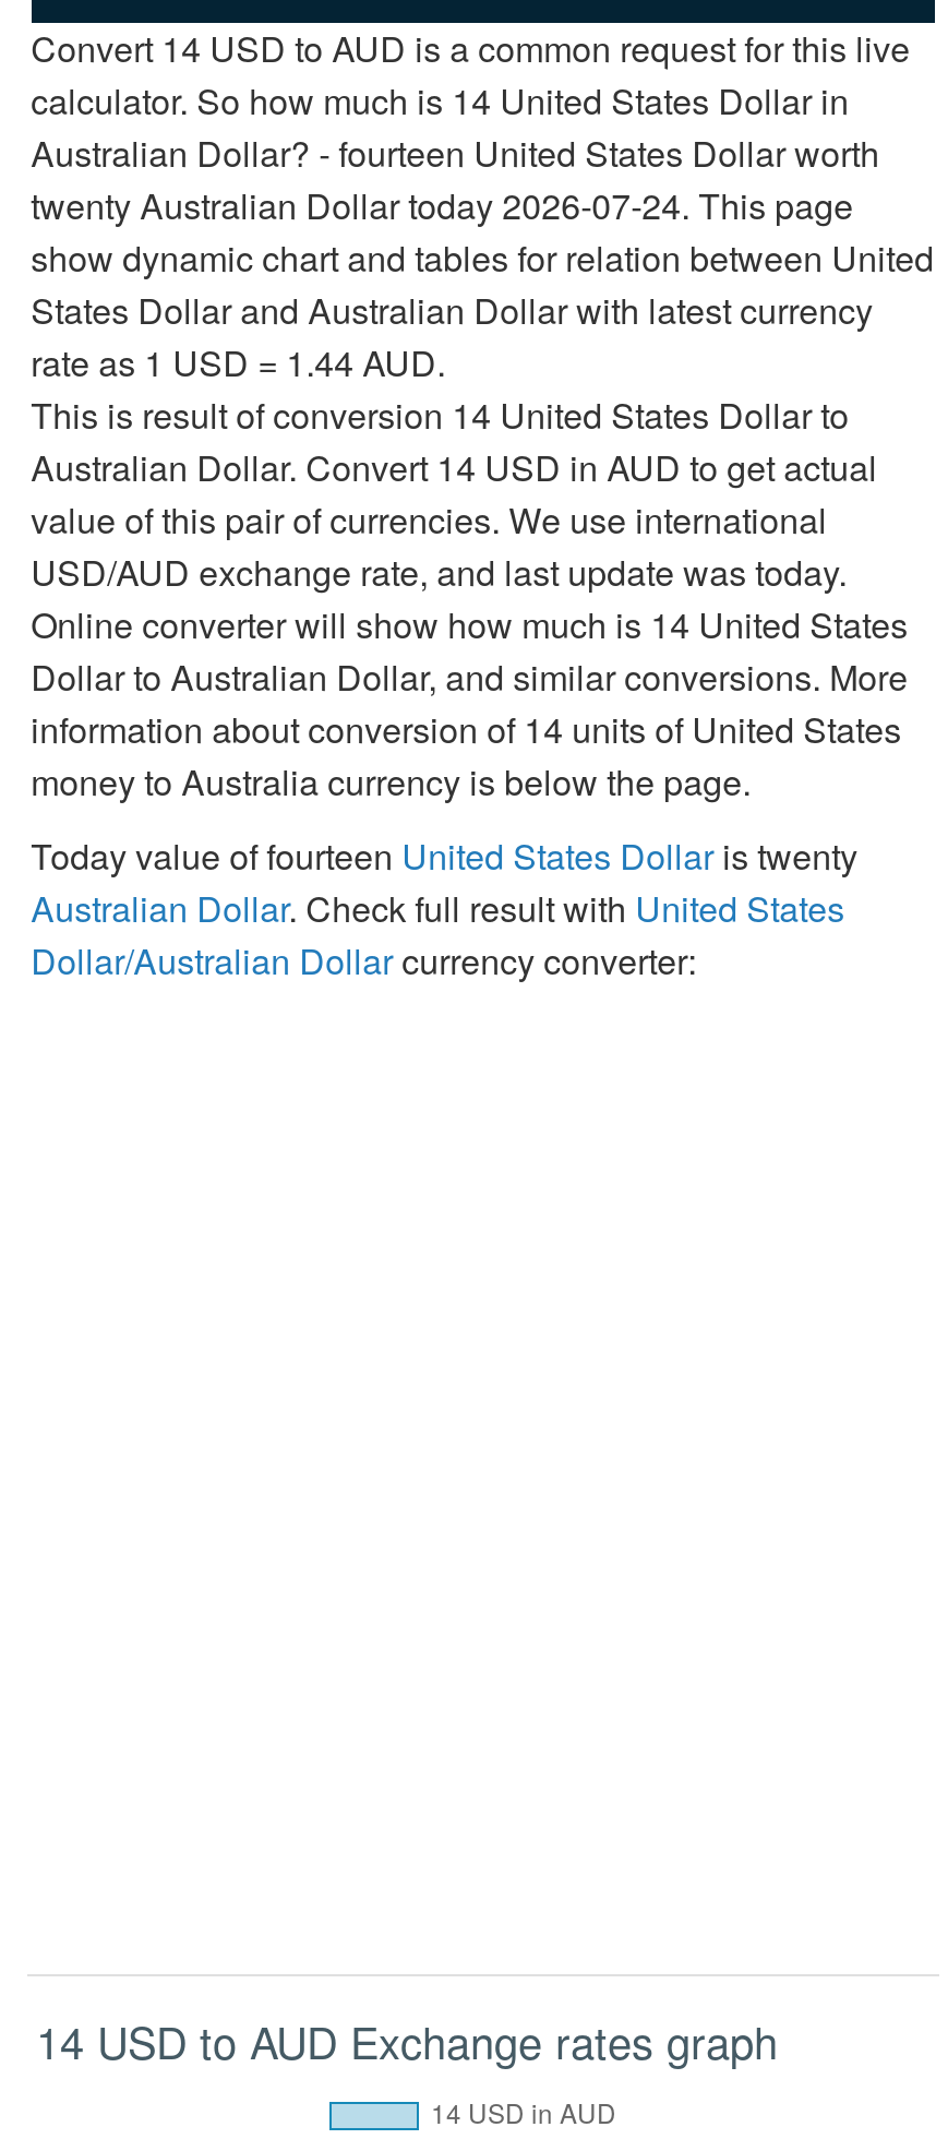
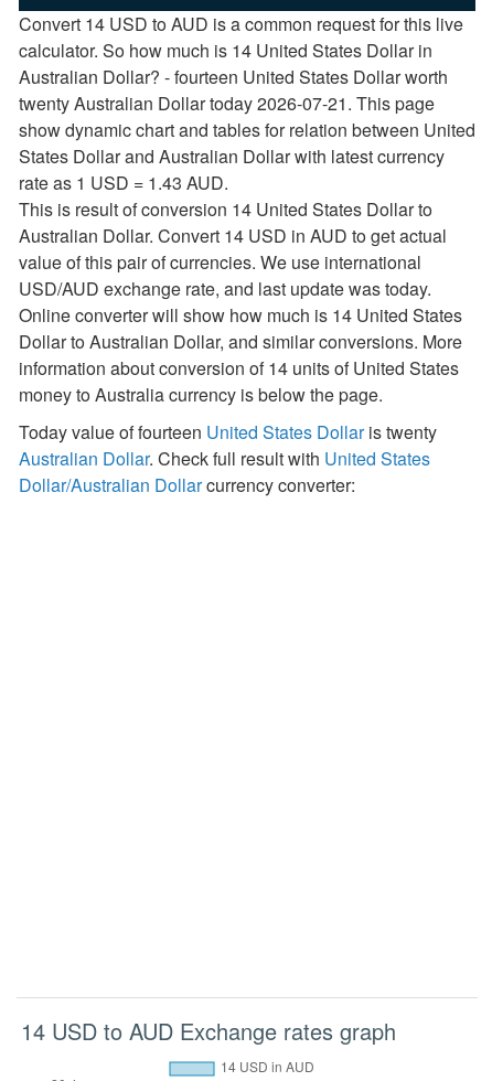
- twenty Australian Dollar today 2026-07-24. This page
+ twenty Australian Dollar today 2026-07-21. This page

- rate as 1 USD = 1.44 AUD.
+ rate as 1 USD = 1.43 AUD.
